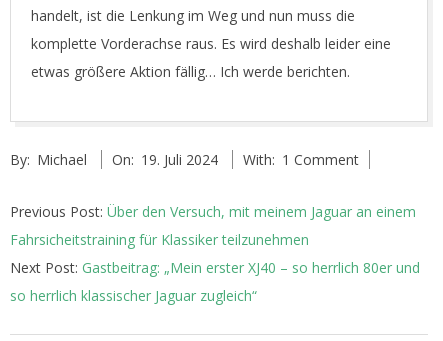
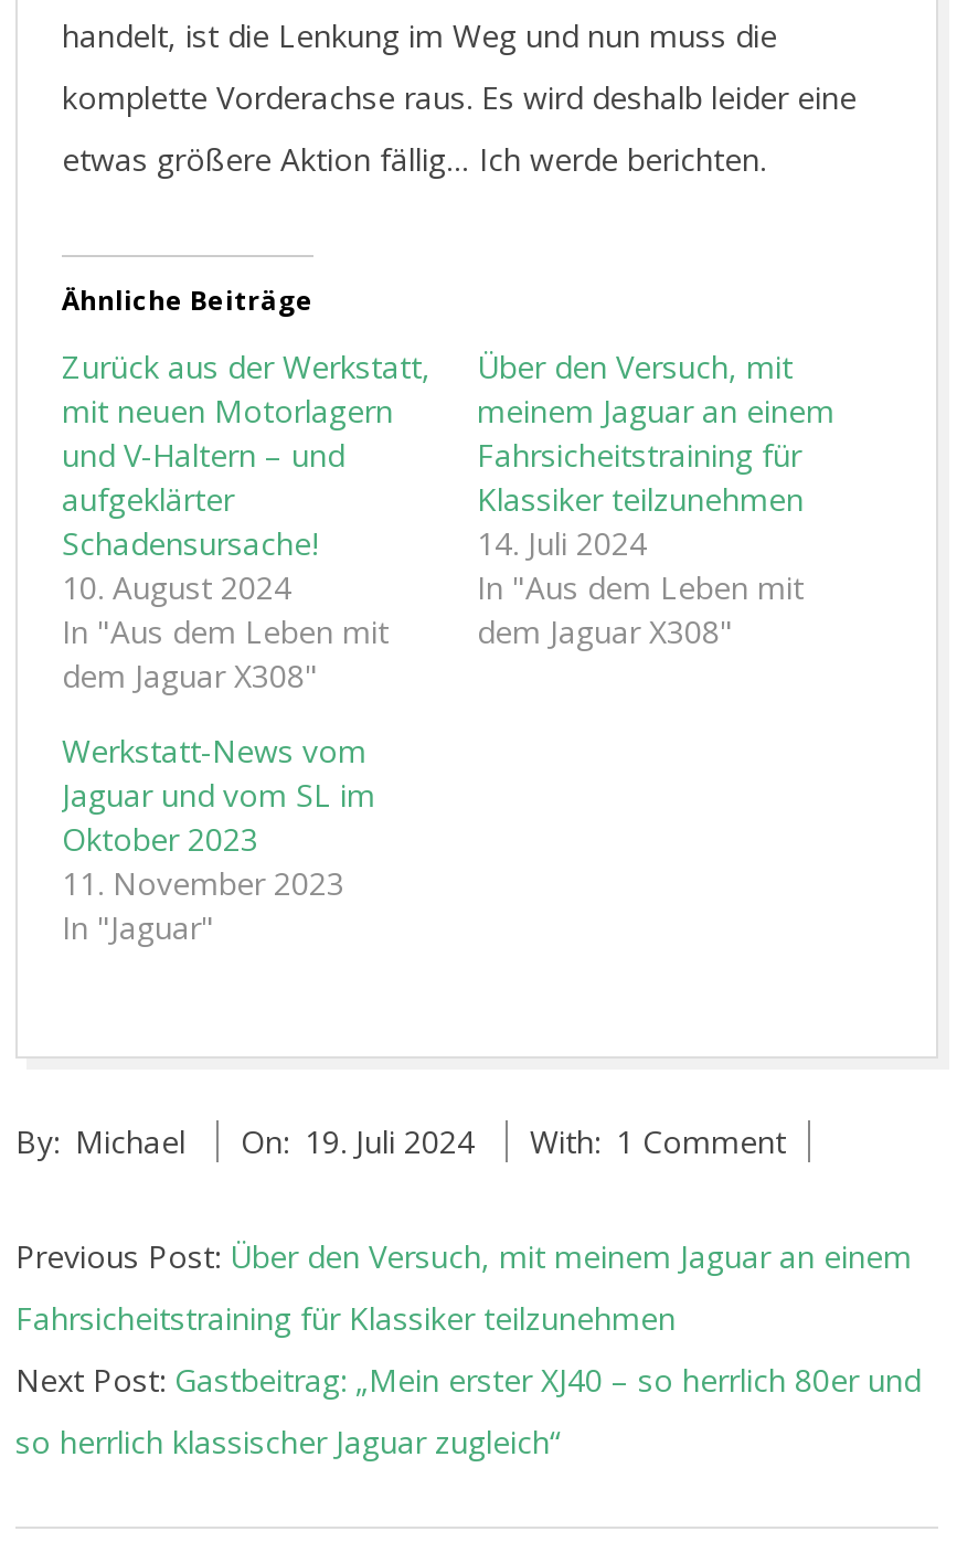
+ Ähnliche Beiträge
+ Zurück aus der Werkstatt,
+ mit neuen Motorlagern
+ und V-Haltern – und
+ aufgeklärter
+ Schadensursache!
+ 10. August 2024
+ In "Aus dem Leben mit
+ dem Jaguar X308"

+ Über den Versuch, mit
+ meinem Jaguar an einem
+ Fahrsicheitstraining für
+ Klassiker teilzunehmen
+ 14. Juli 2024
+ In "Aus dem Leben mit
+ dem Jaguar X308"
+ Werkstatt-News vom
+ Jaguar und vom SL im
+ Oktober 2023
+ 11. November 2023
+ In "Jaguar"
